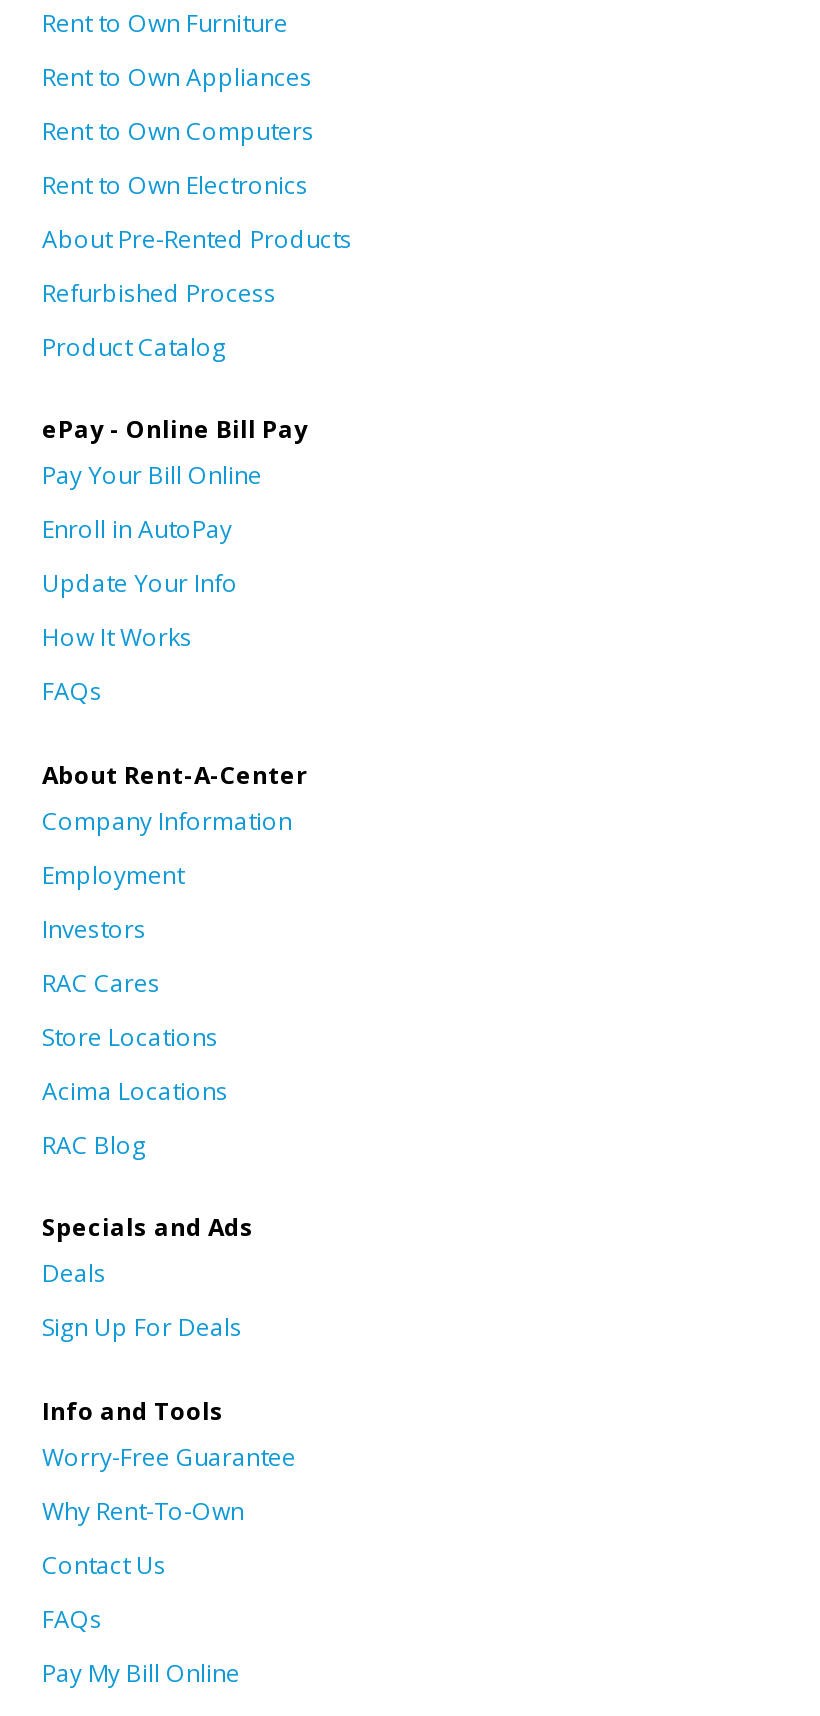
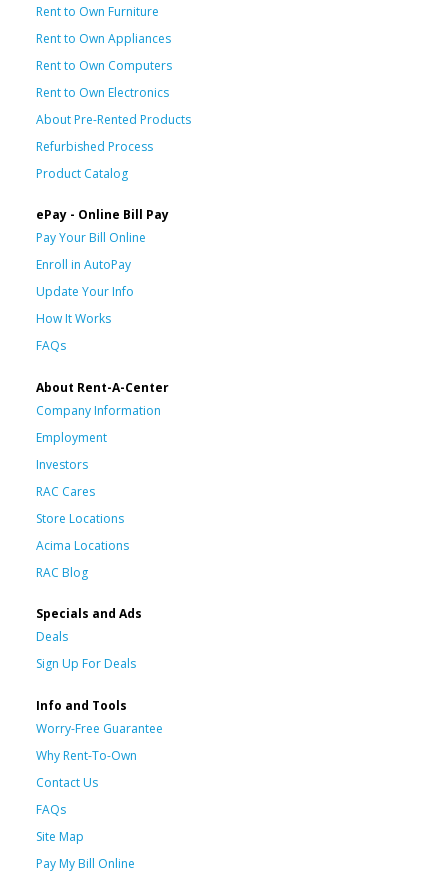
+ Site Map
